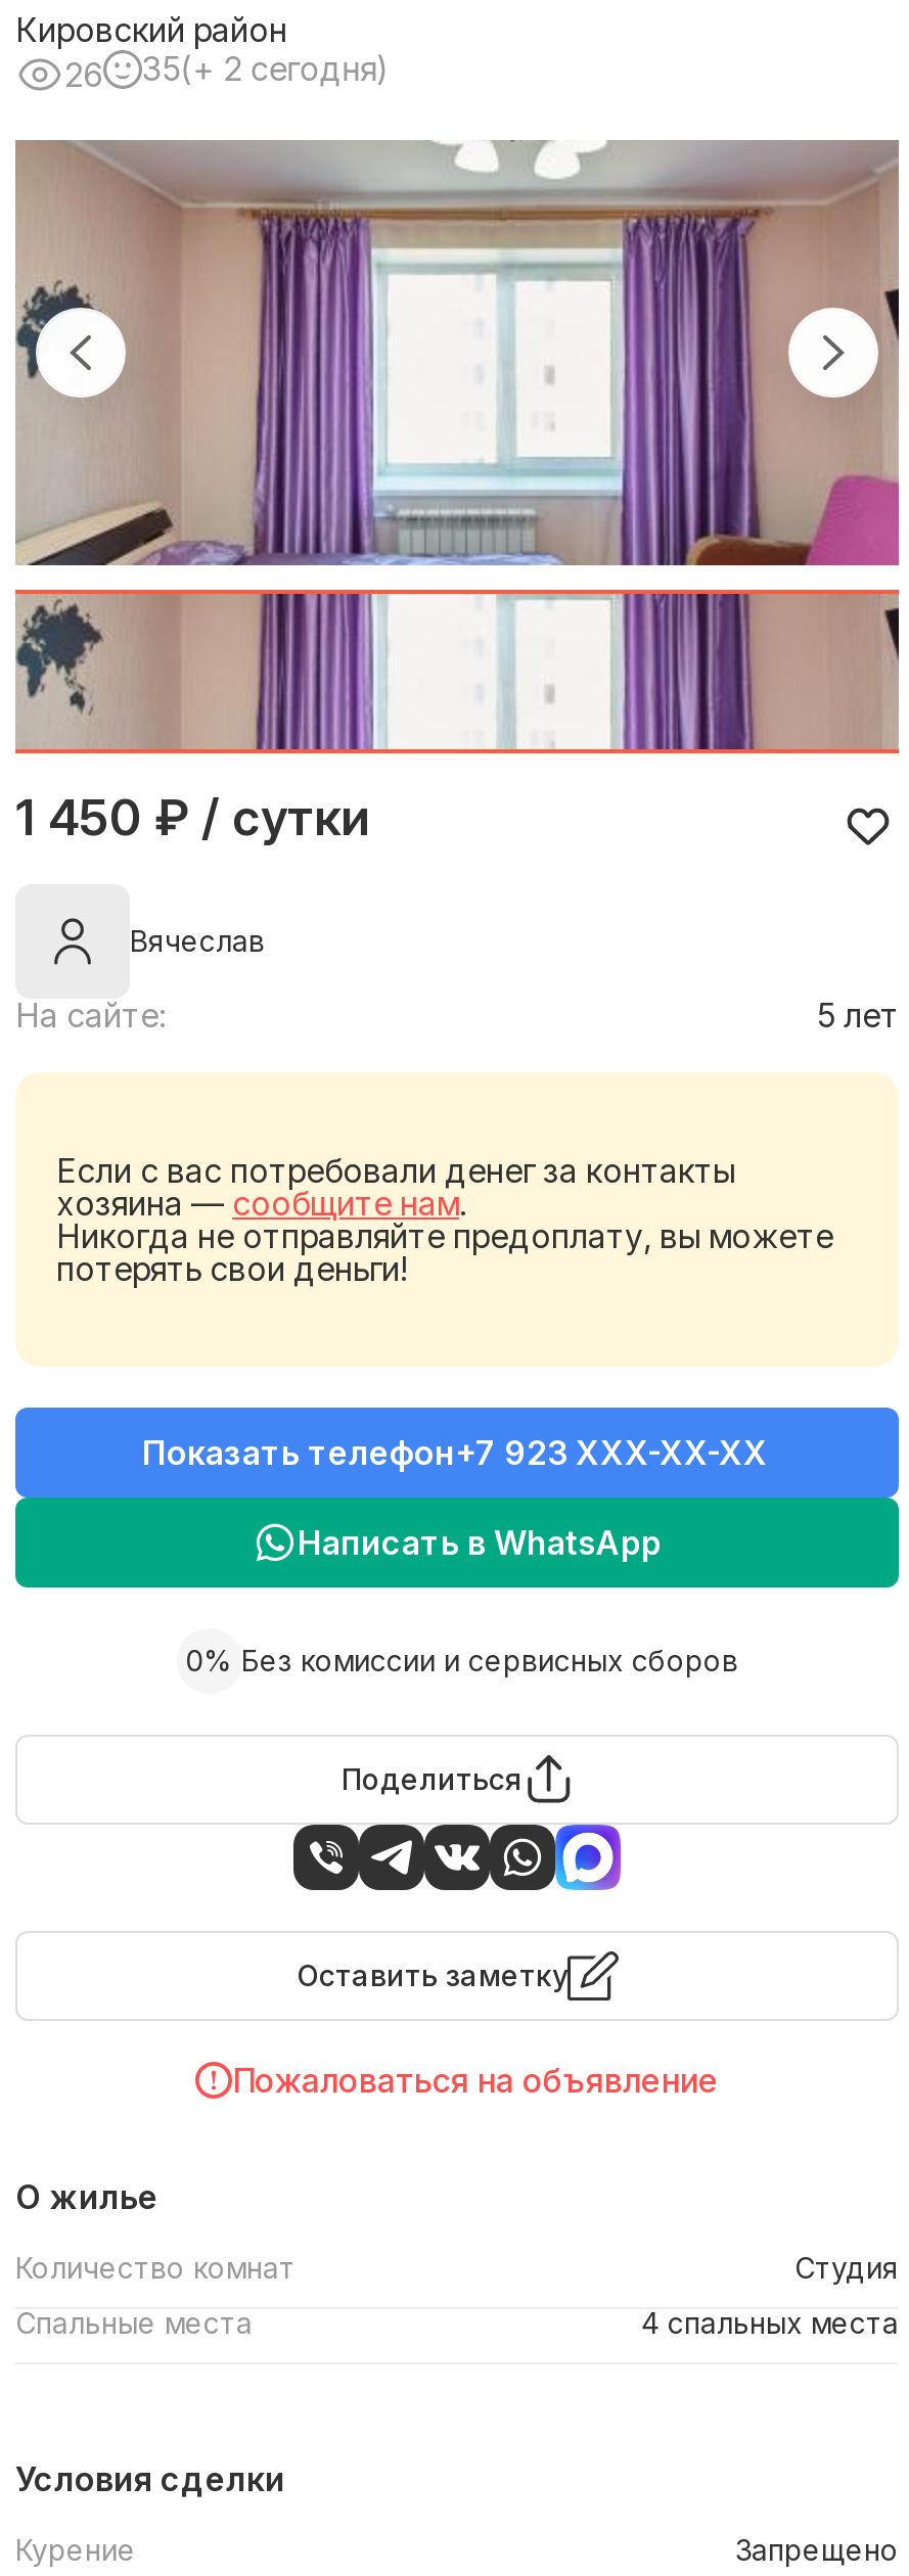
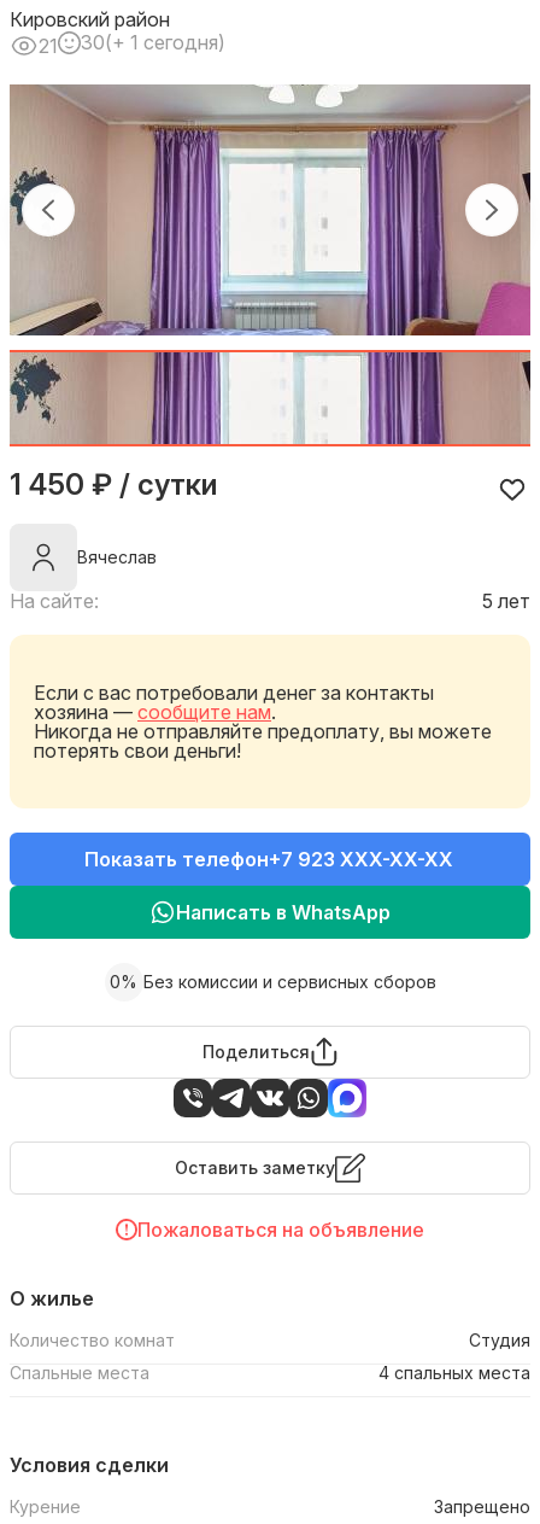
- 26
+ 21

- 35(+ 2 сегодня)
+ 30(+ 1 сегодня)
